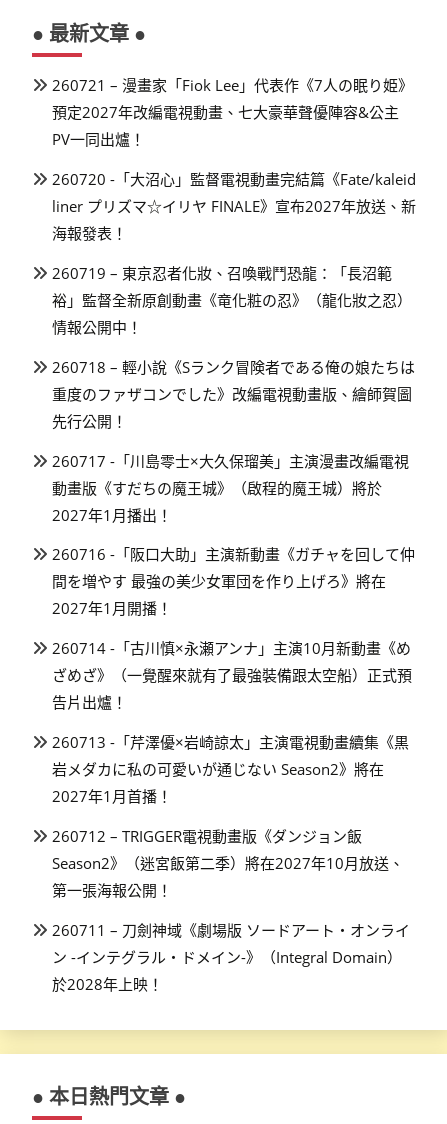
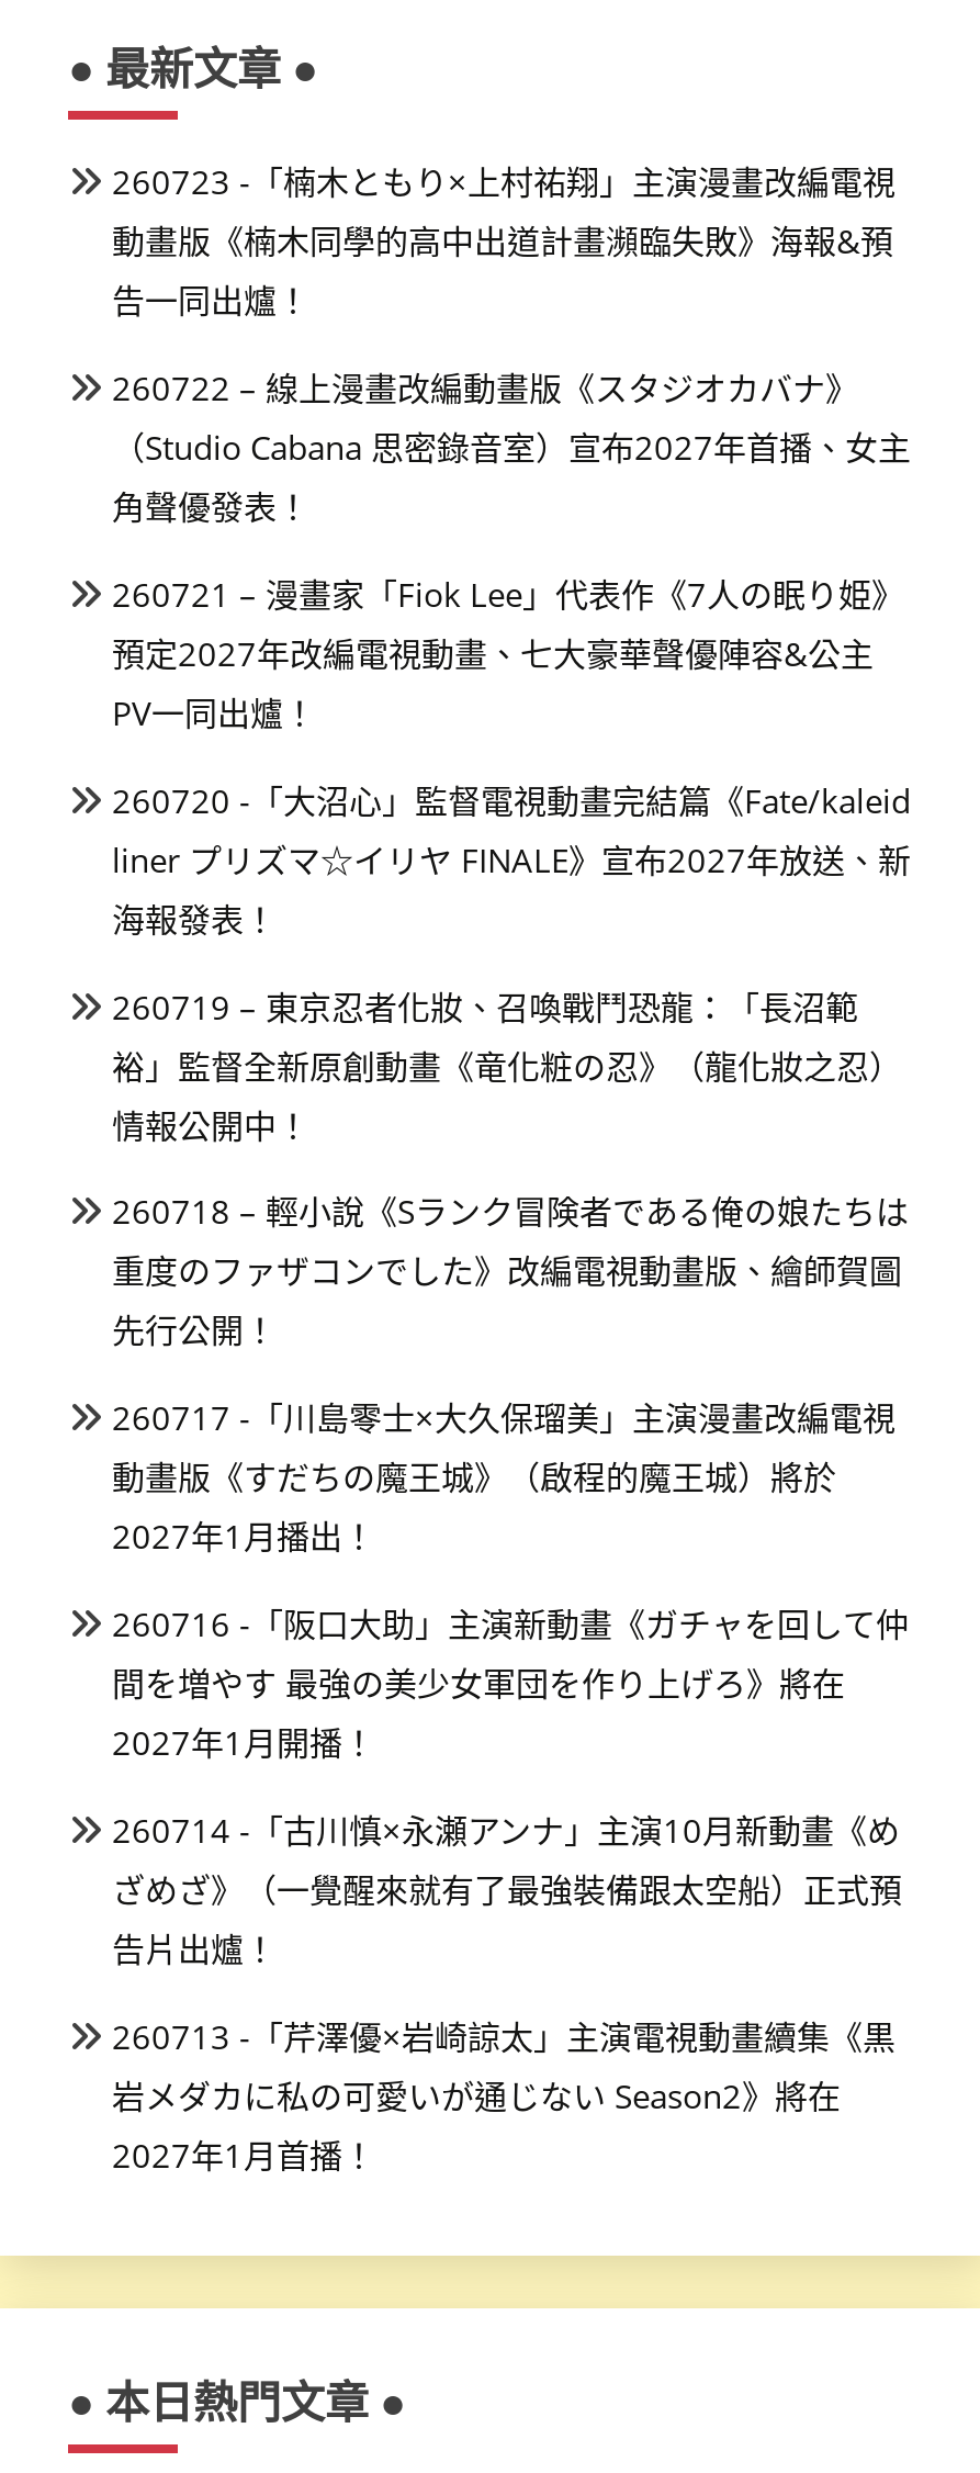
+ 260723 -「楠木ともり×上村祐翔」主演漫畫改編電視
+ 動畫版《楠木同學的高中出道計畫瀕臨失敗》海報&預
+ 告一同出爐！
+ 260722 – 線上漫畫改編動畫版《スタジオカバナ》
+ （Studio Cabana 思密錄音室）宣布2027年首播、女主
+ 角聲優發表！

moved down: 260721 – 漫畫家「Fiok Lee」代表作《7人の眠り姫》 | 預定2027年改編電視動畫、七大豪華聲優陣容&公主 | PV一同出爐！ | ... | 岩メダカに私の可愛いが通じない Season2》將在 | 2027年1月首播！

- 260712 – TRIGGER電視動畫版《ダンジョン飯
- Season2》（迷宮飯第二季）將在2027年10月放送、
- 第一張海報公開！
- 260711 – 刀劍神域《劇場版 ソードアート・オンライ
- ン -インテグラル・ドメイン-》（Integral Domain）
- 於2028年上映！
